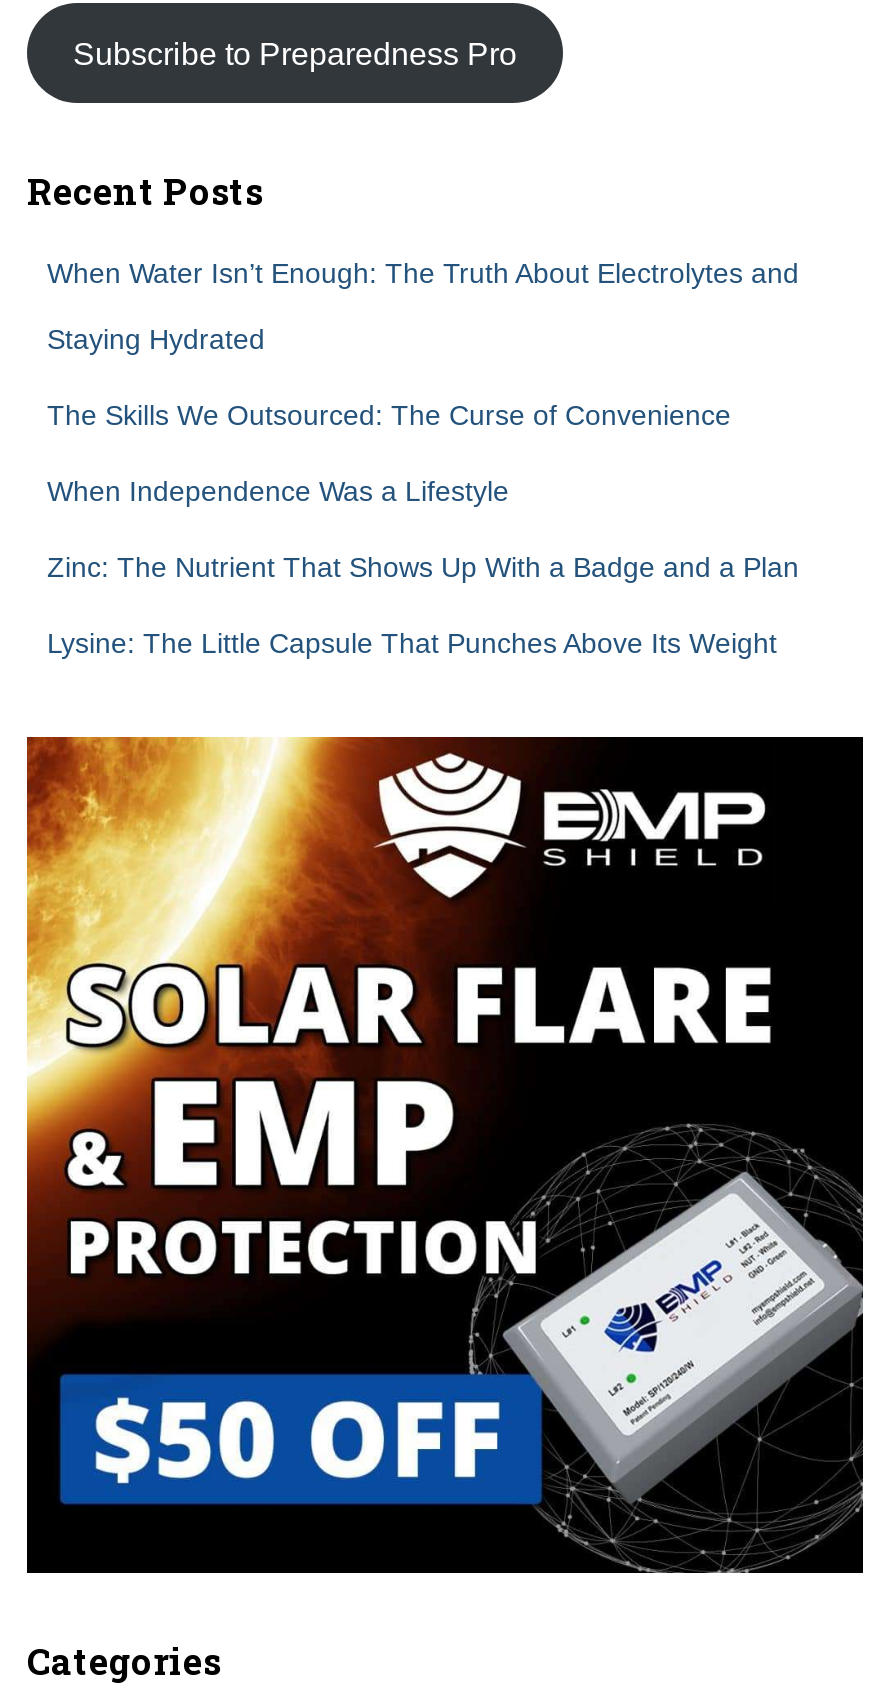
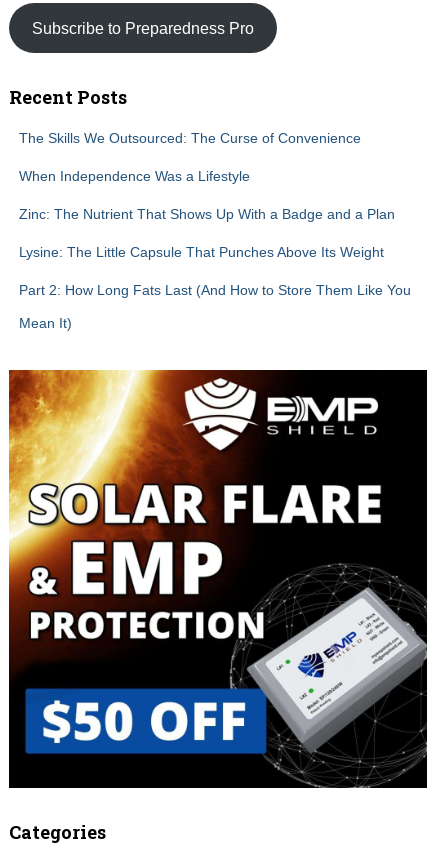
- When Water Isn’t Enough: The Truth About Electrolytes and
- Staying Hydrated

moved up: The Skills We Outsourced: The Curse of Convenience | When Independence Was a Lifestyle | Zinc: The Nutrient That Shows Up With a Badge and a Plan | Lysine: The Little Capsule That Punches Above Its Weight

+ Part 2: How Long Fats Last (And How to Store Them Like You
+ Mean It)
